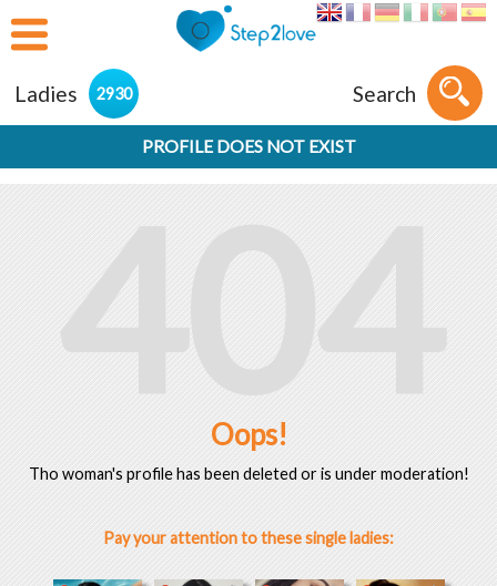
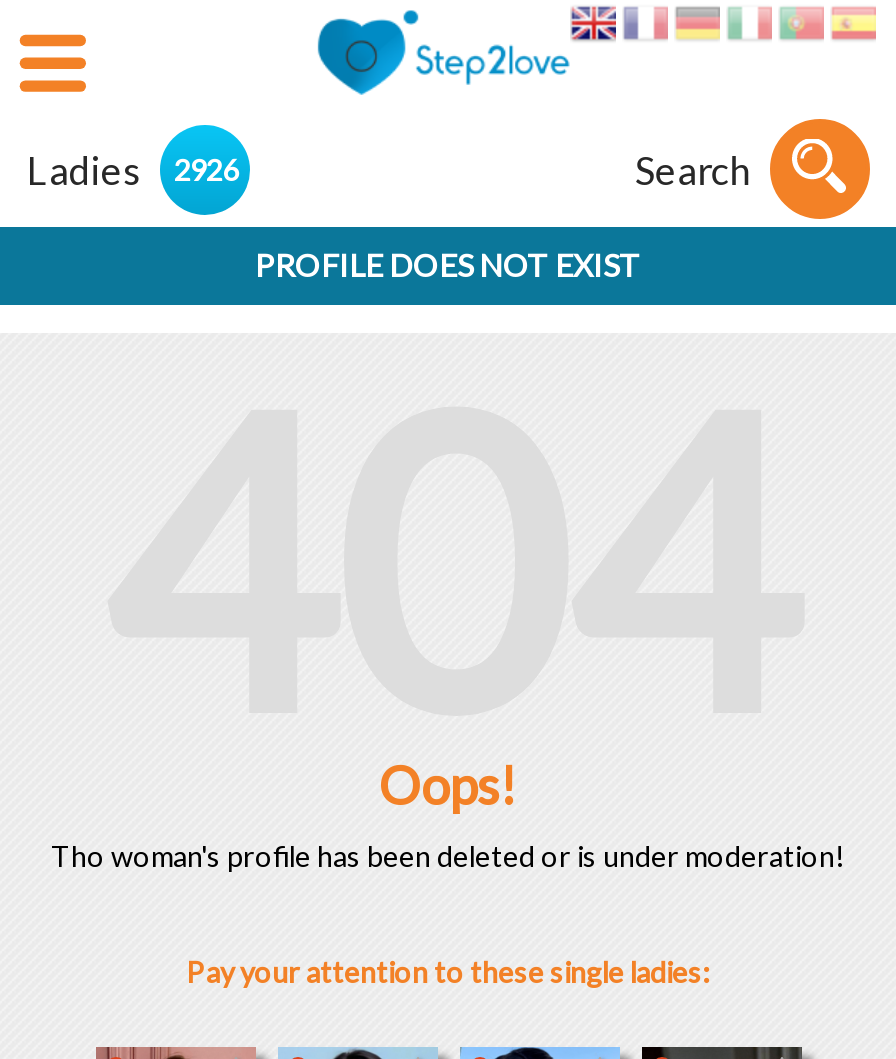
- Ladies 2930
+ Ladies 2926
